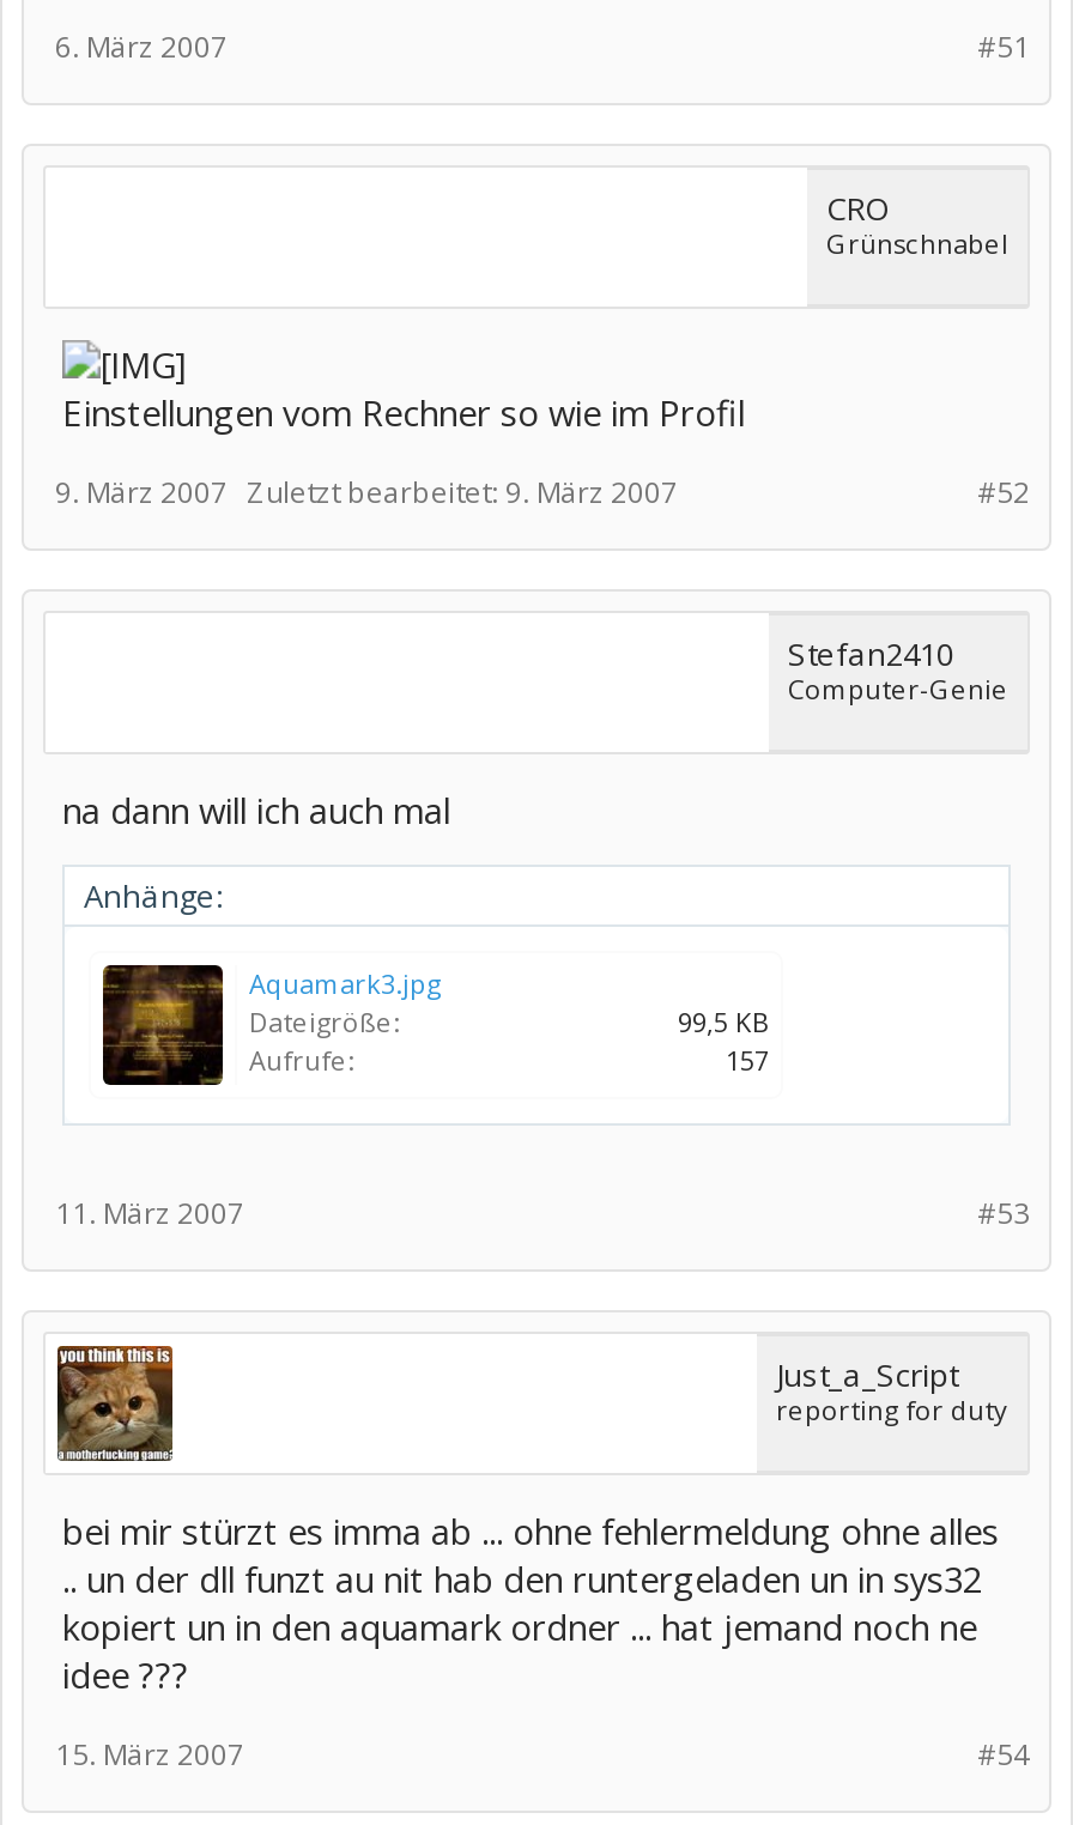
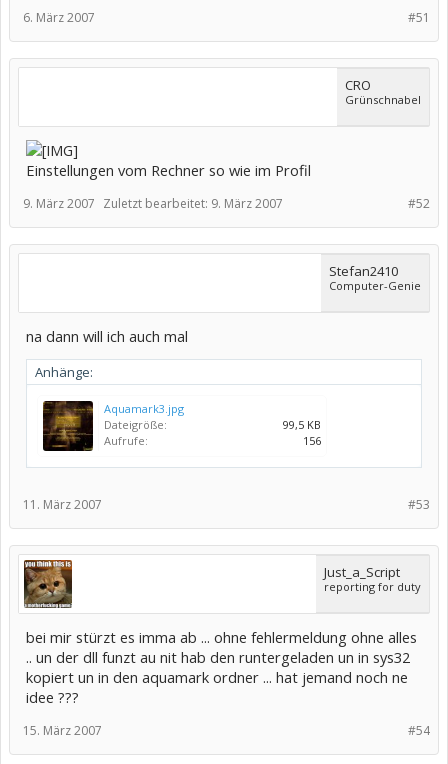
- 157
+ 156
